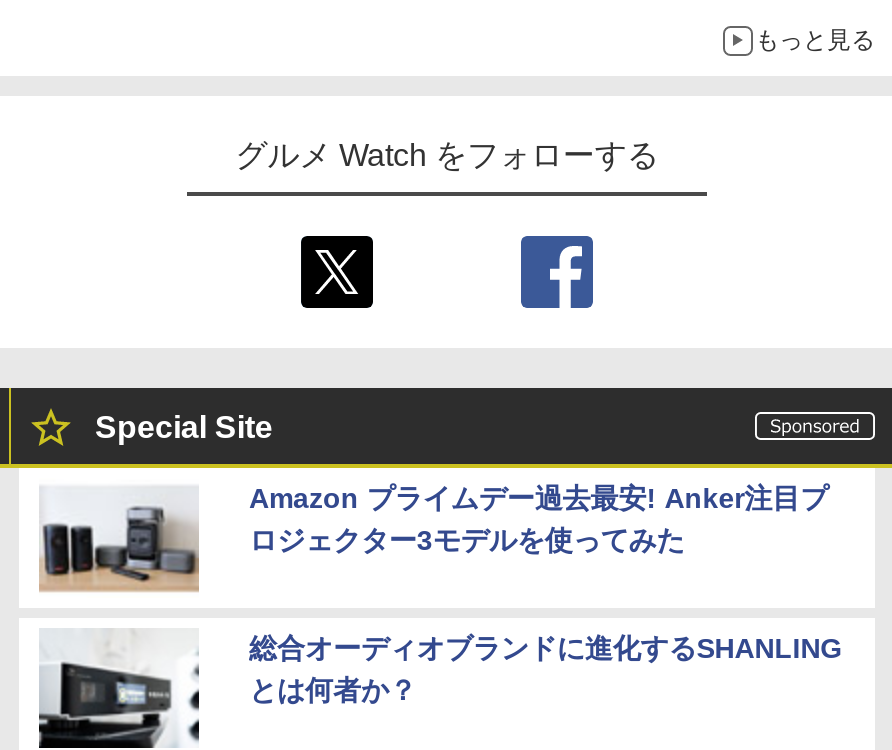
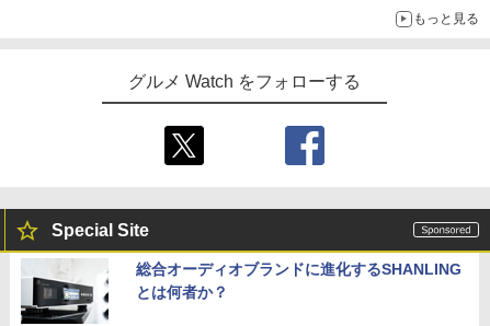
- [image]
- Amazon プライムデー過去最安! Anker注目プ
- ロジェクター3モデルを使ってみた
